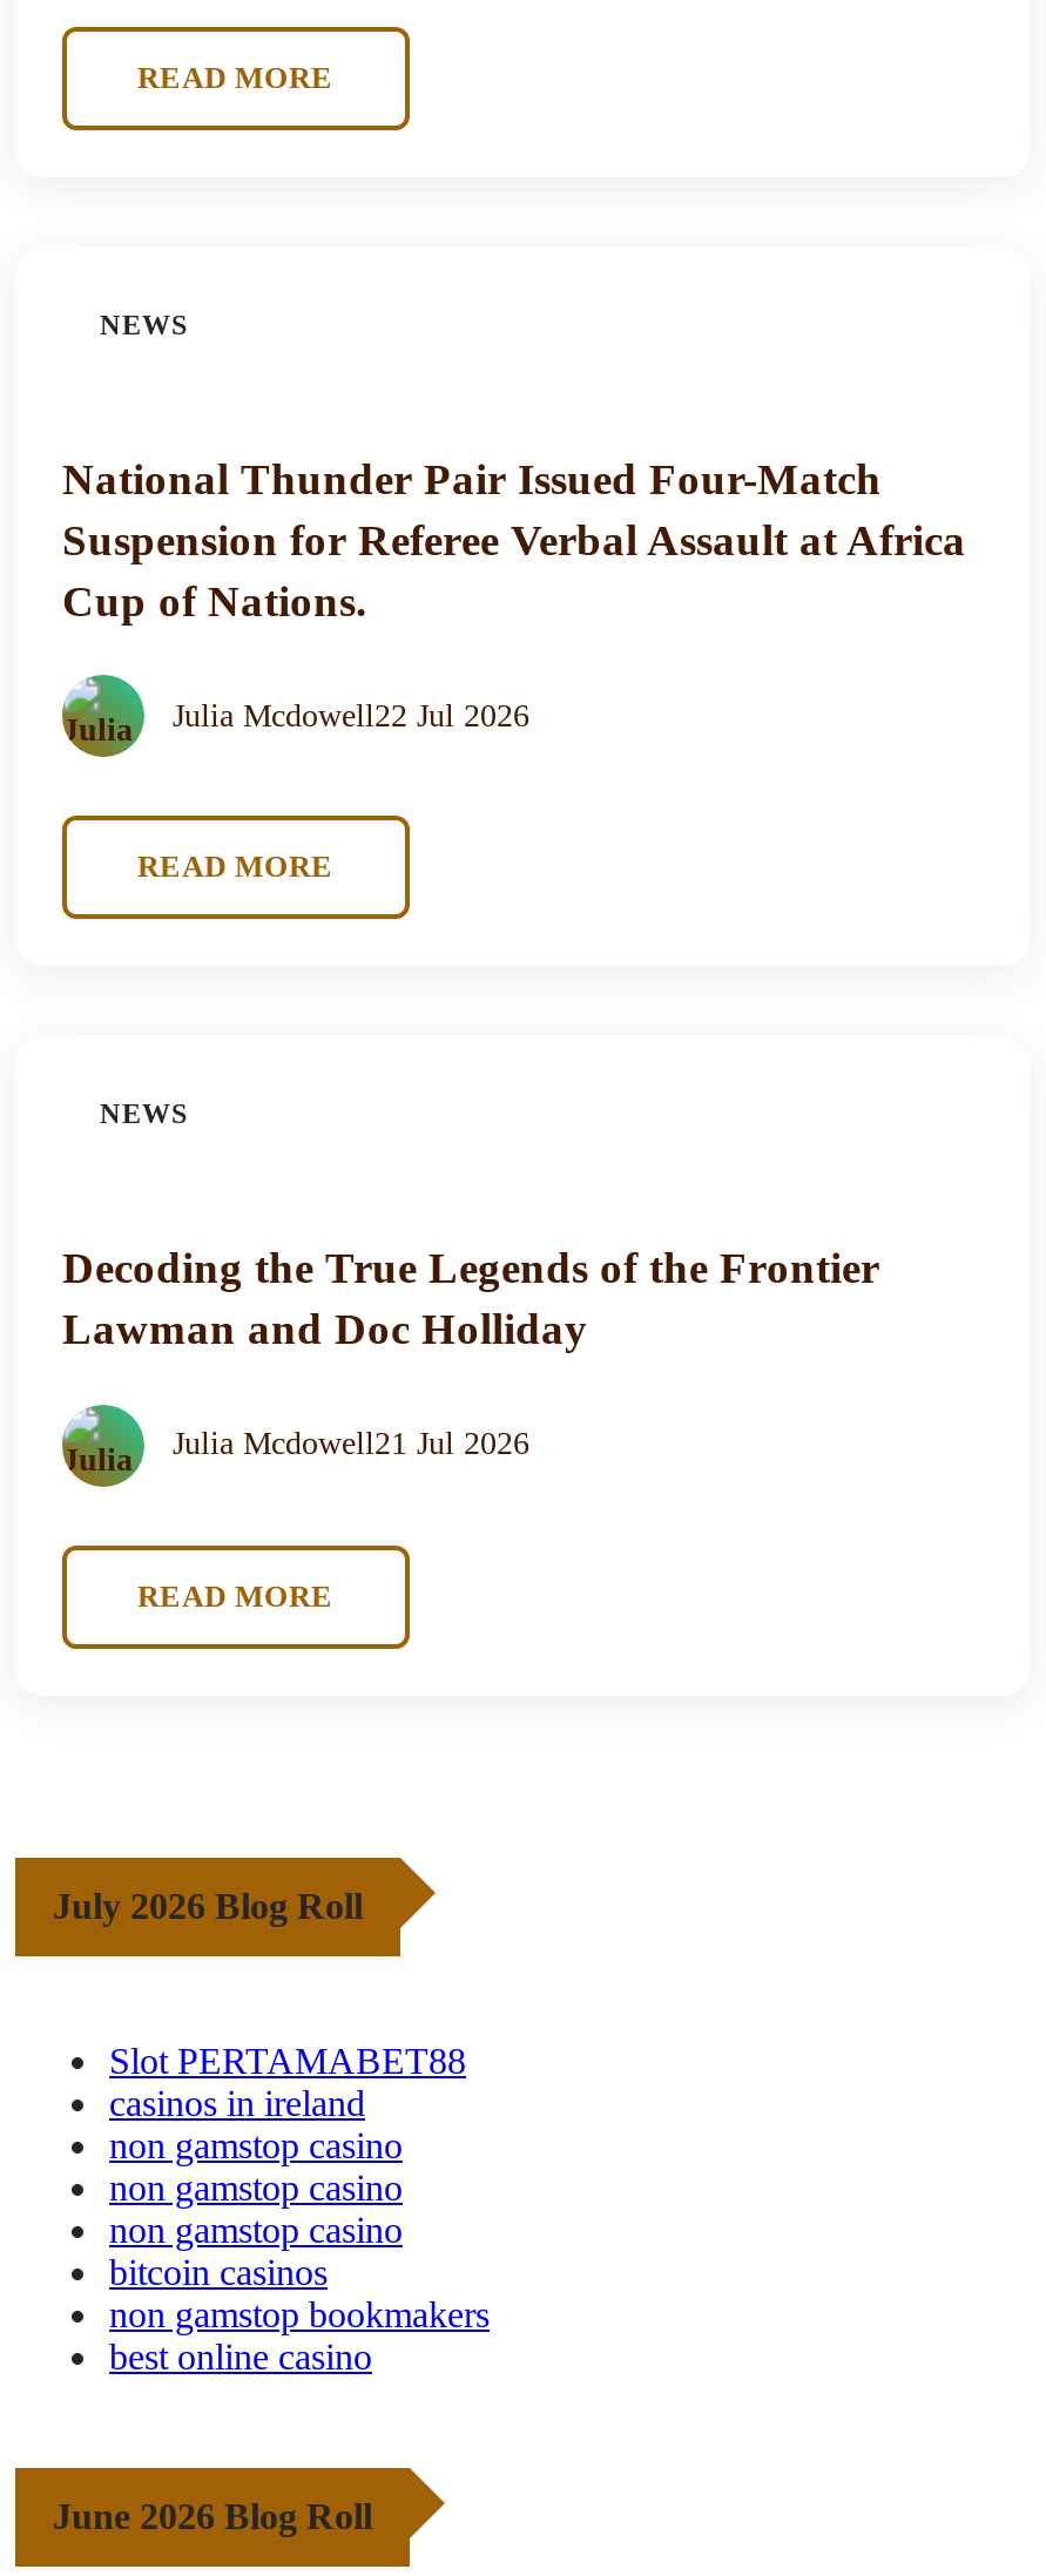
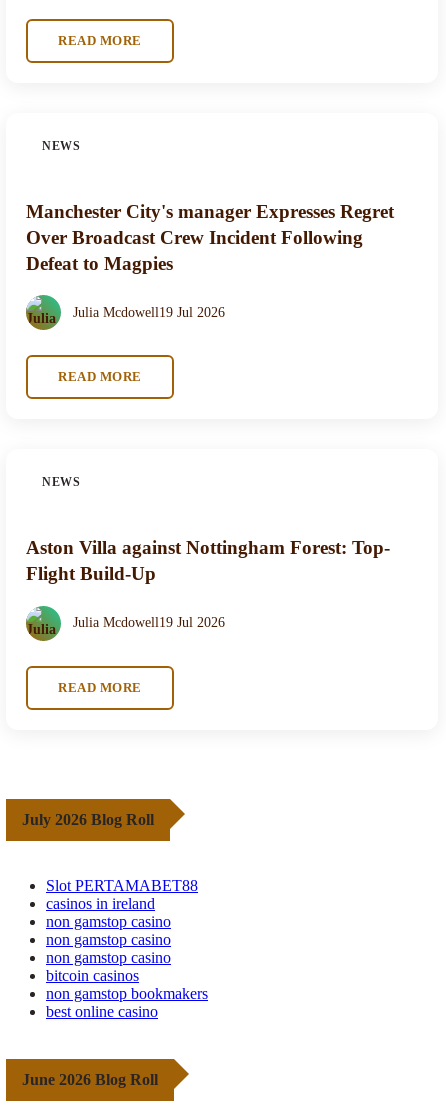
- National Thunder Pair Issued Four-Match
- Suspension for Referee Verbal Assault at Africa
- Cup of Nations.
+ Manchester City's manager Expresses Regret
+ Over Broadcast Crew Incident Following
+ Defeat to Magpies

- Julia Mcdowell22 Jul 2026
+ Julia Mcdowell19 Jul 2026

- Decoding the True Legends of the Frontier
- Lawman and Doc Holliday
+ Aston Villa against Nottingham Forest: Top-
+ Flight Build-Up

- Julia Mcdowell21 Jul 2026
+ Julia Mcdowell19 Jul 2026
